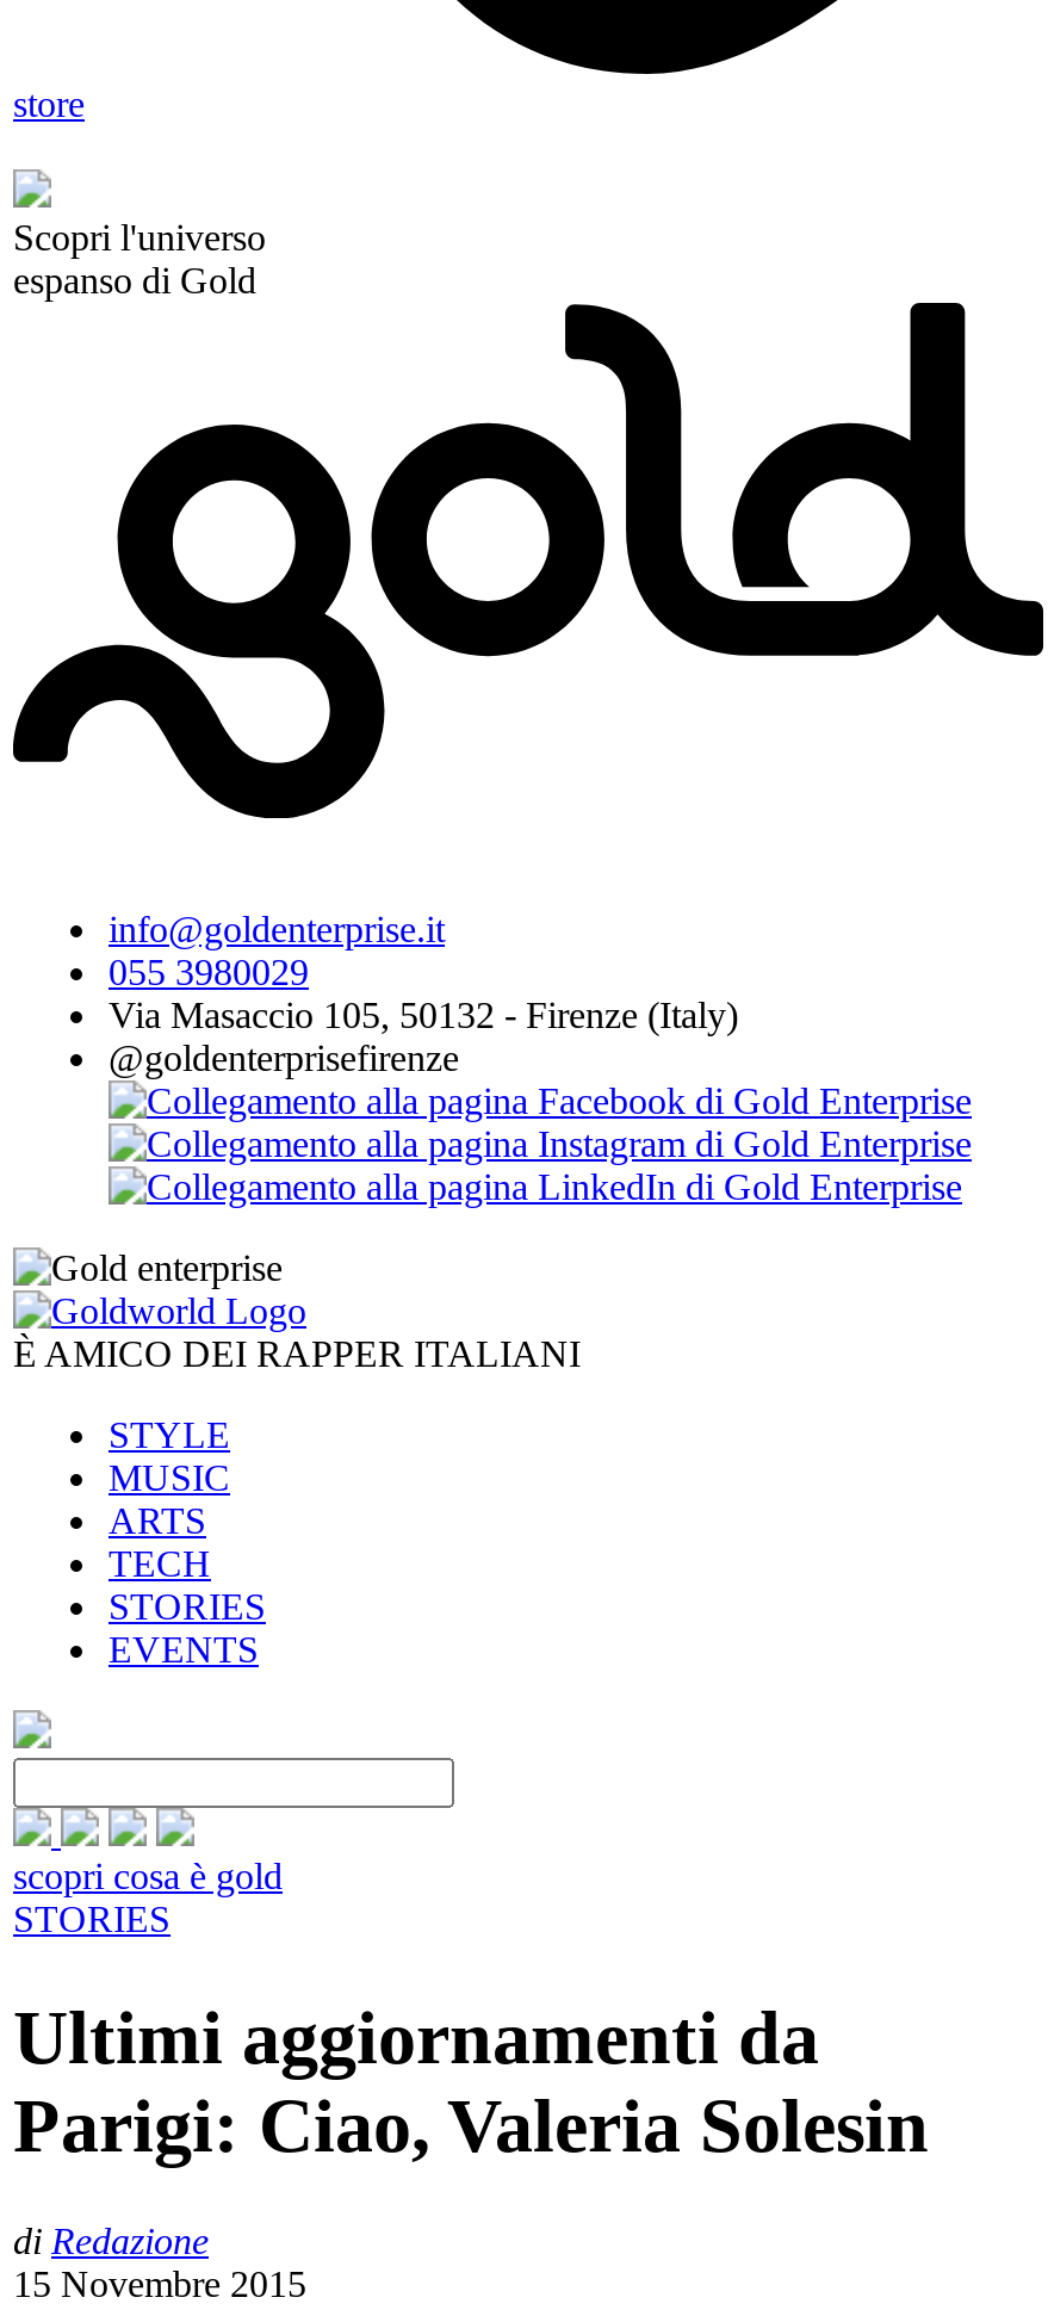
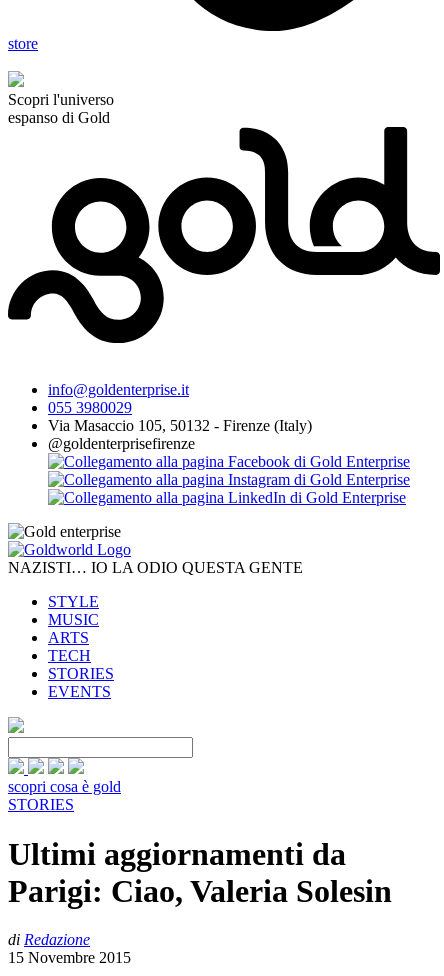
- È AMICO DEI RAPPER ITALIANI
+ NAZISTI… IO LA ODIO QUESTA GENTE
